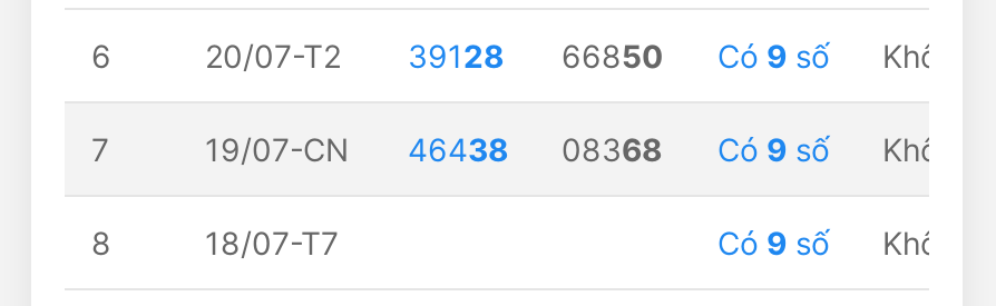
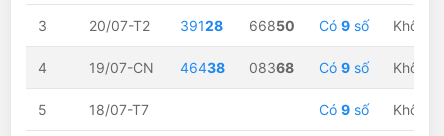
- 6
+ 3

- 7
+ 4

- 8
+ 5
